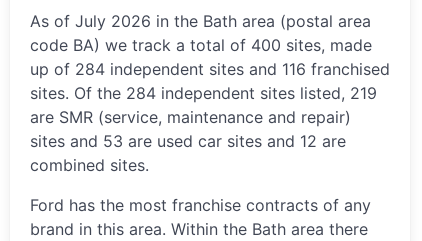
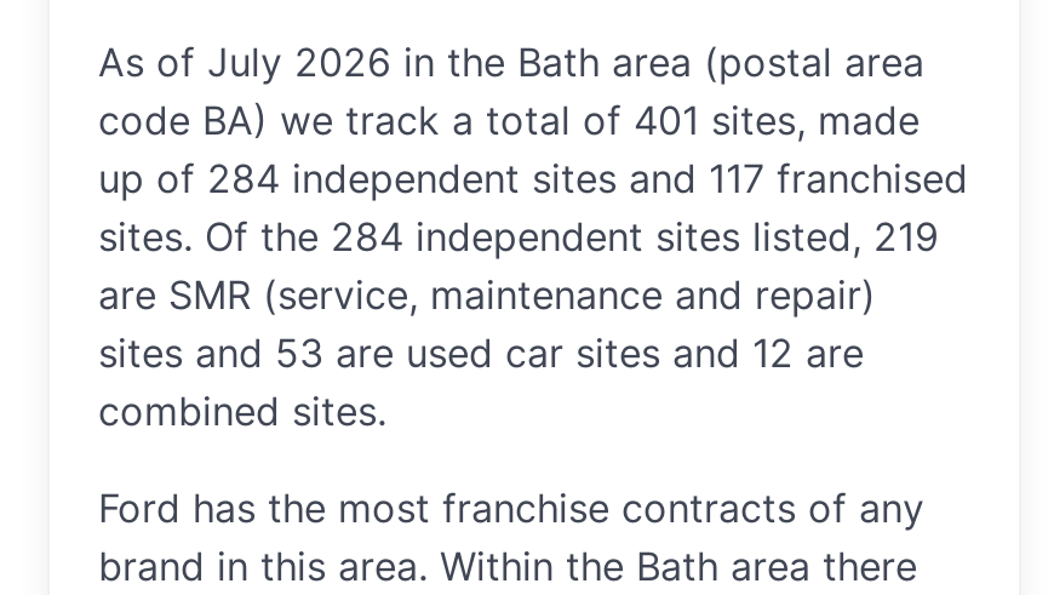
- code BA) we track a total of 400 sites, made
+ code BA) we track a total of 401 sites, made

- up of 284 independent sites and 116 franchised
+ up of 284 independent sites and 117 franchised
